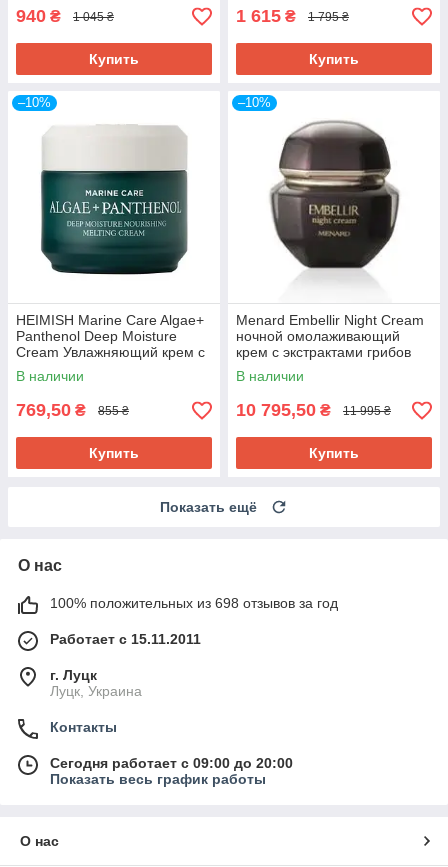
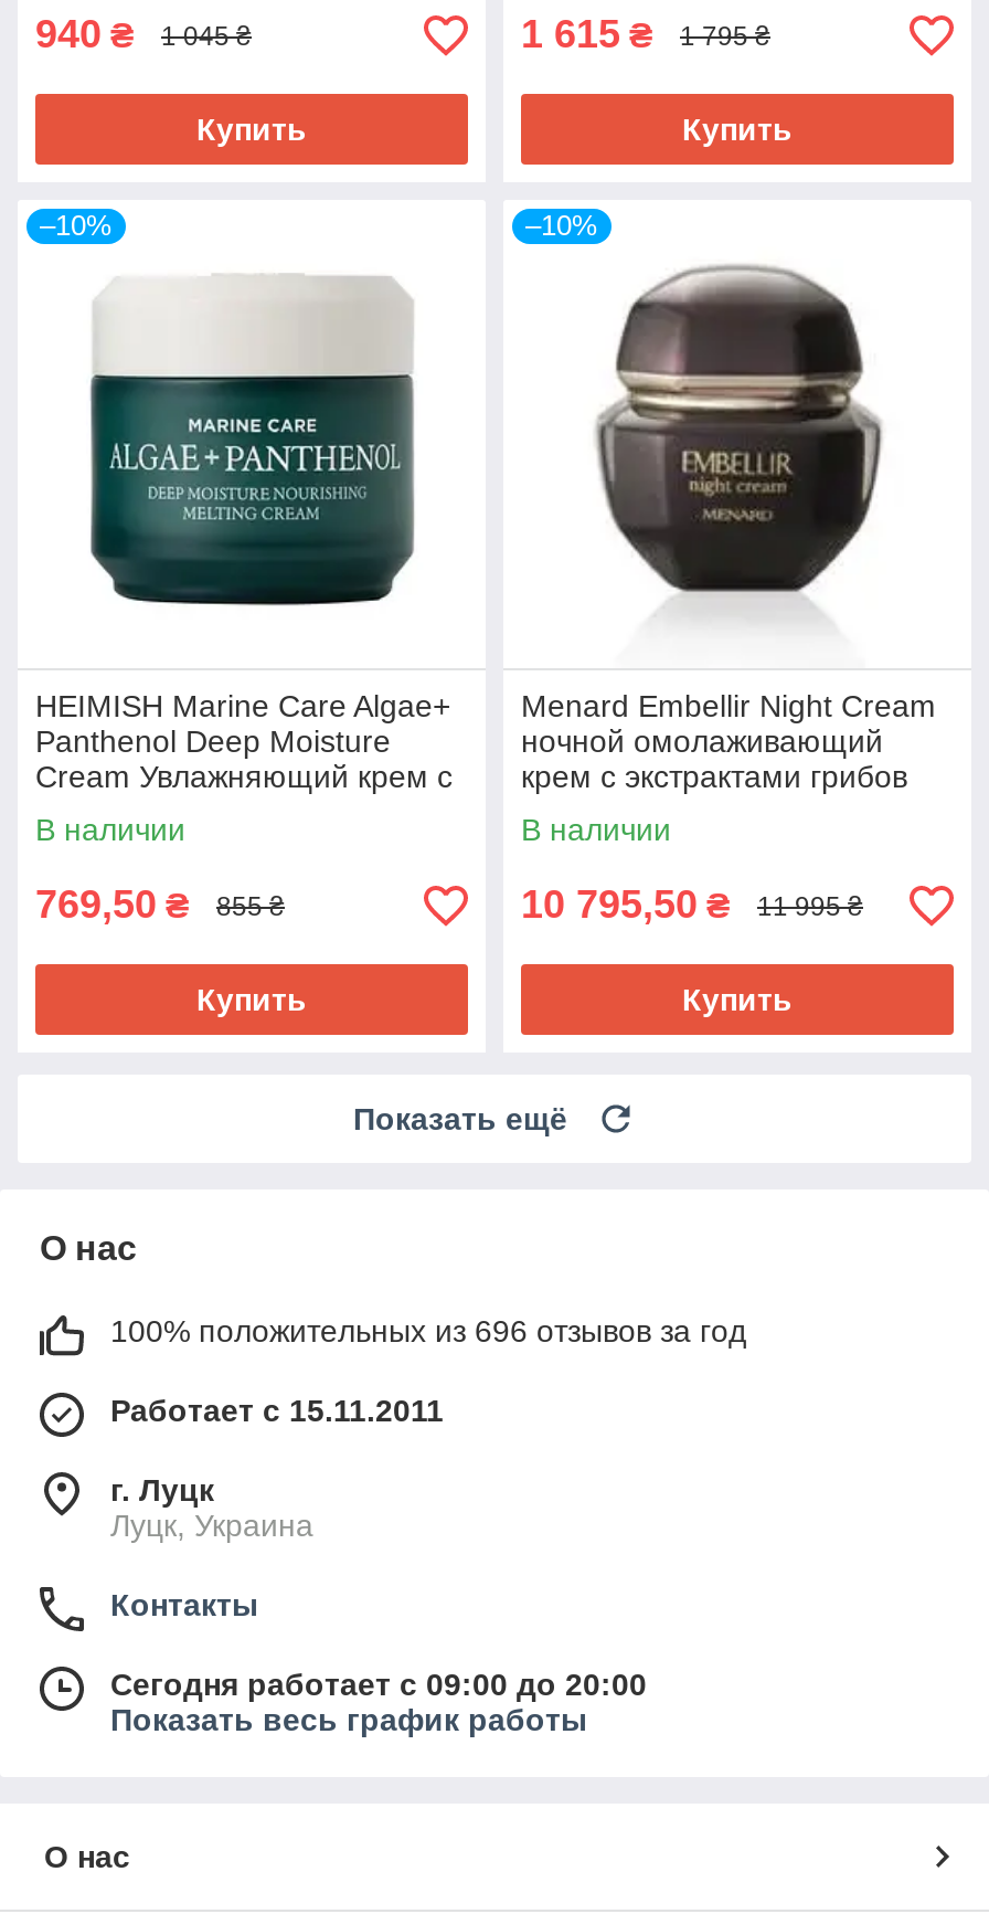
- 100% положительных из 698 отзывов за год
+ 100% положительных из 696 отзывов за год
